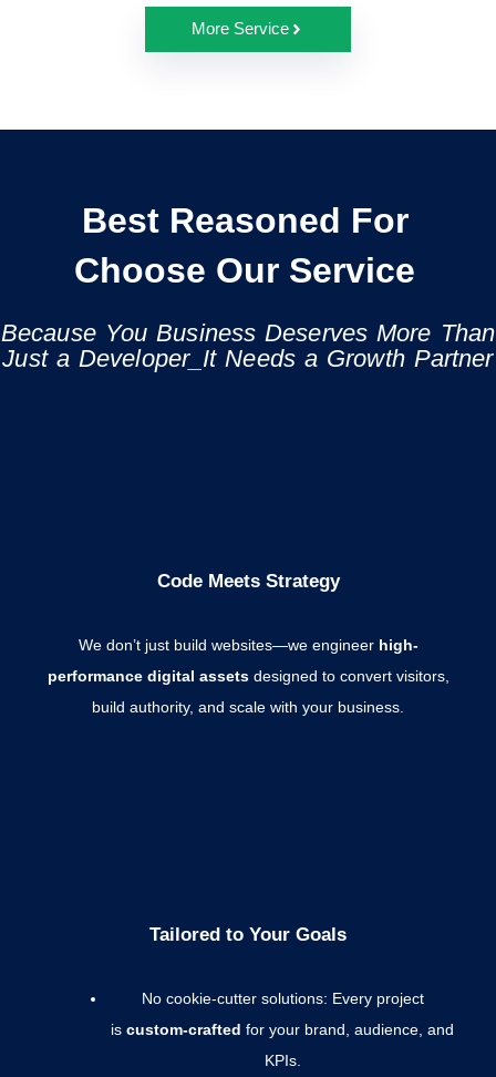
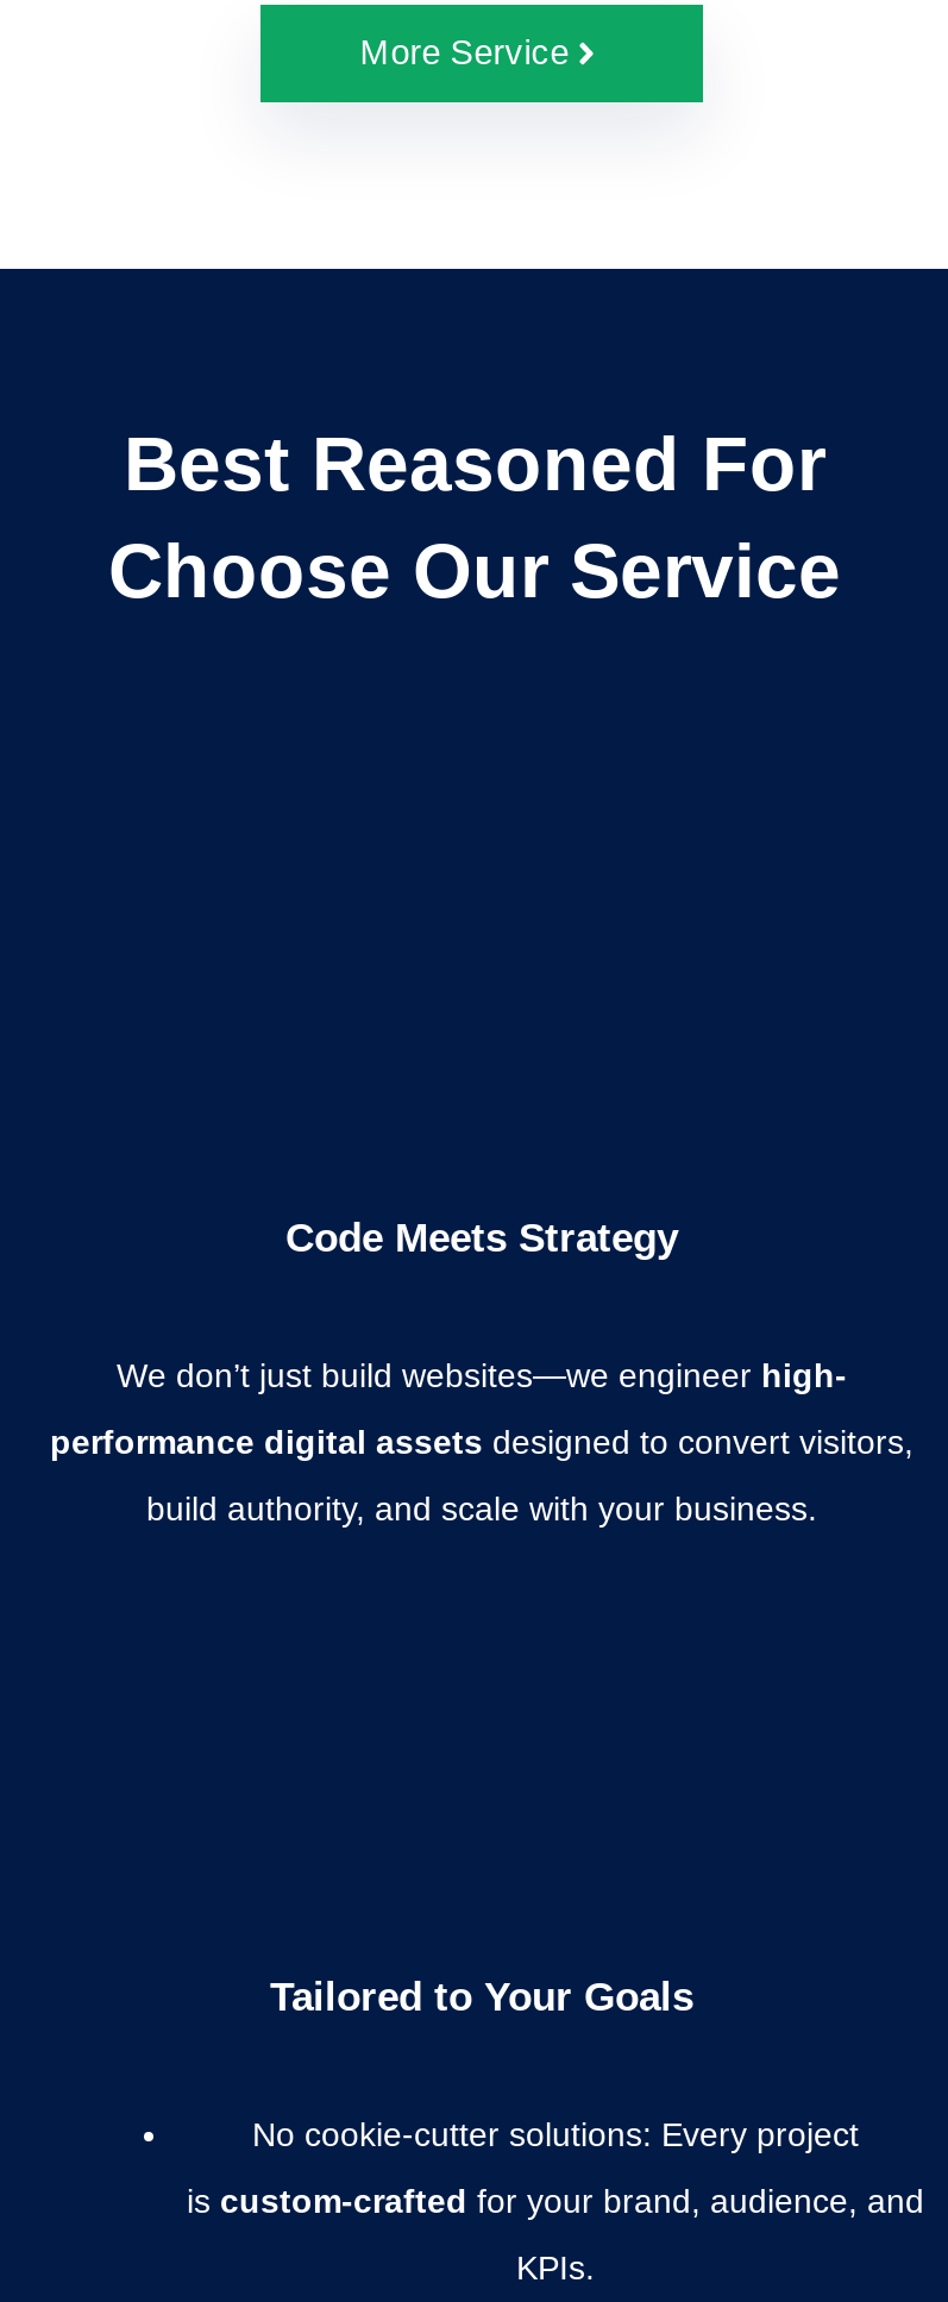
- Because You Business Deserves More Than
- Just a Developer_It Needs a Growth Partner
